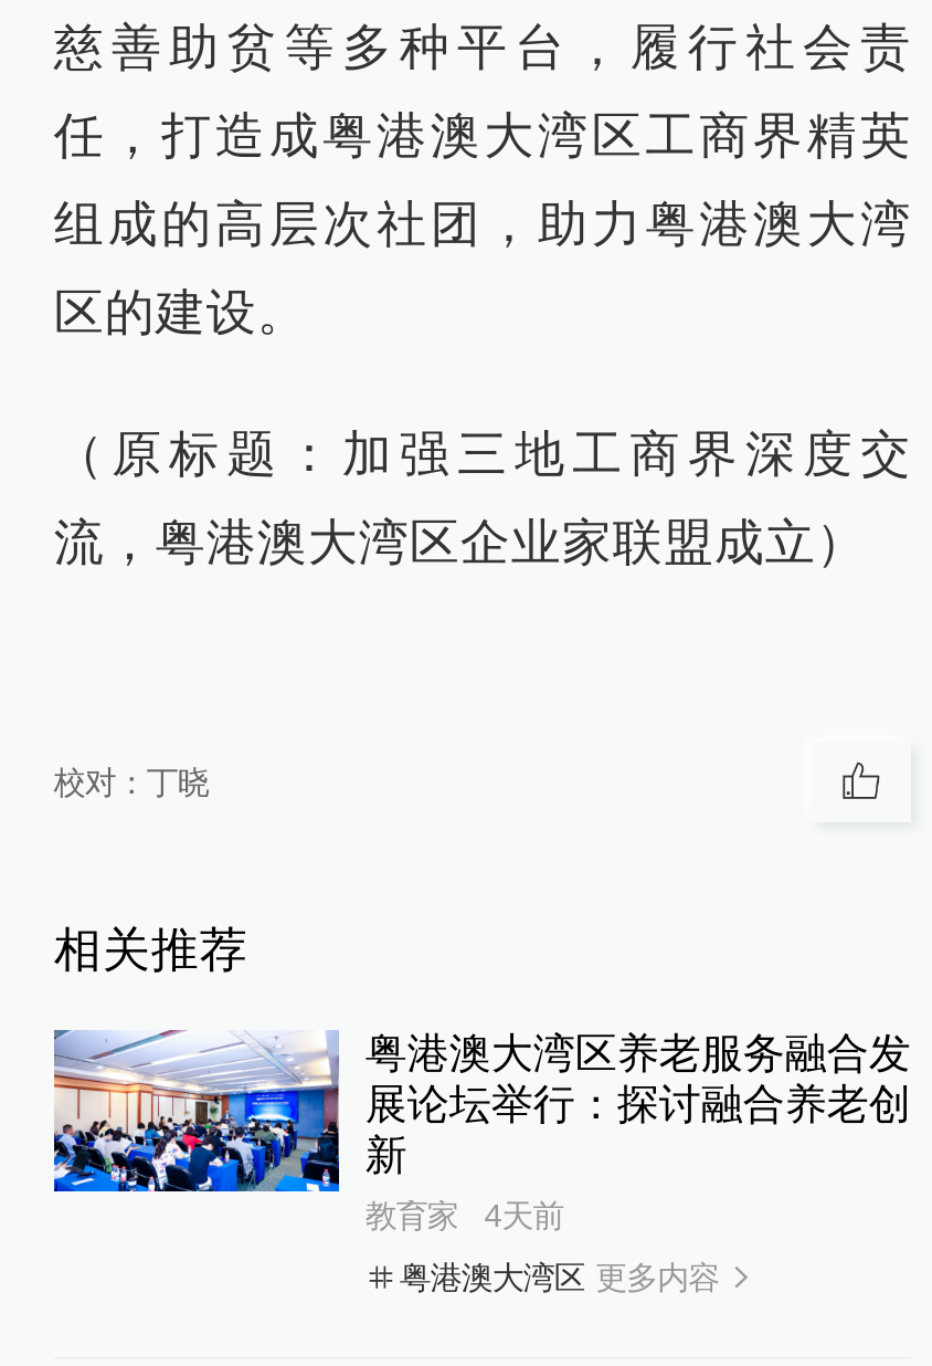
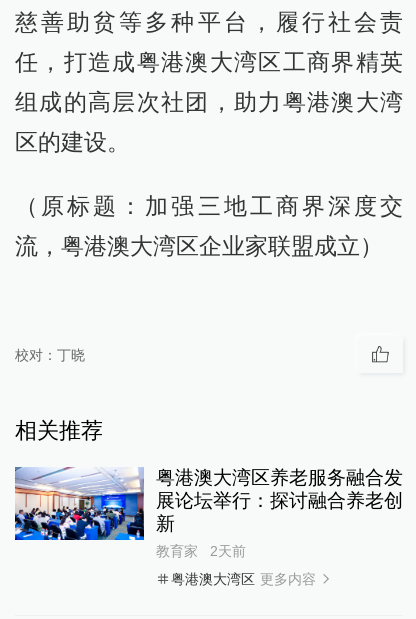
- 教育家 4天前
+ 教育家 2天前
